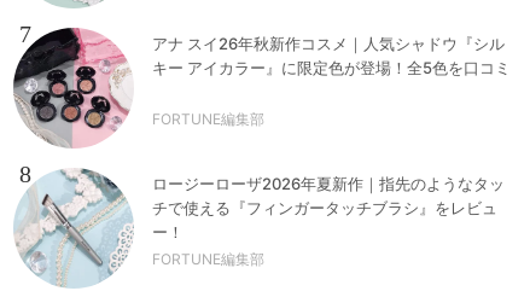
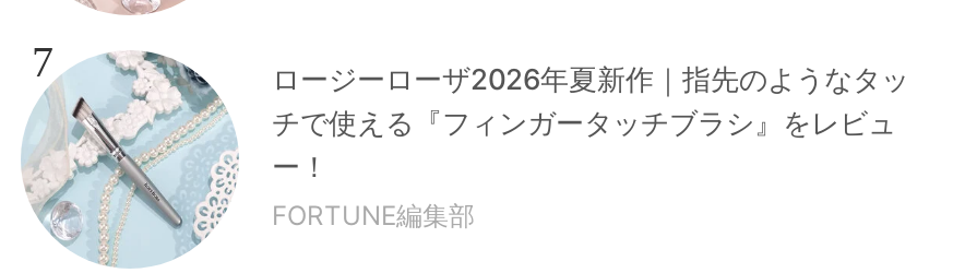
- [image]
- アナ スイ26年秋新作コスメ｜人気シャドウ『シル
- キー アイカラー』に限定色が登場！全5色を口コミ
- FORTUNE編集部
- 8
